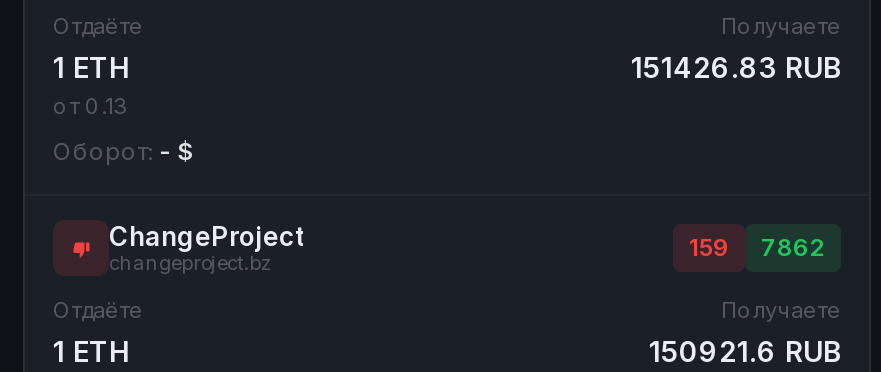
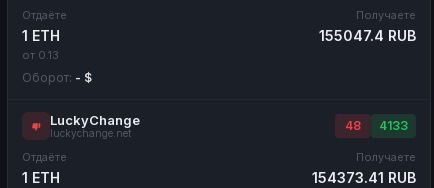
- 151426.83 RUB
+ 155047.4 RUB

- ChangeProject
- changeproject.bz
+ LuckyChange
+ luckychange.net

- 159
- 7862
+ 48
+ 4133

- 150921.6 RUB
+ 154373.41 RUB
